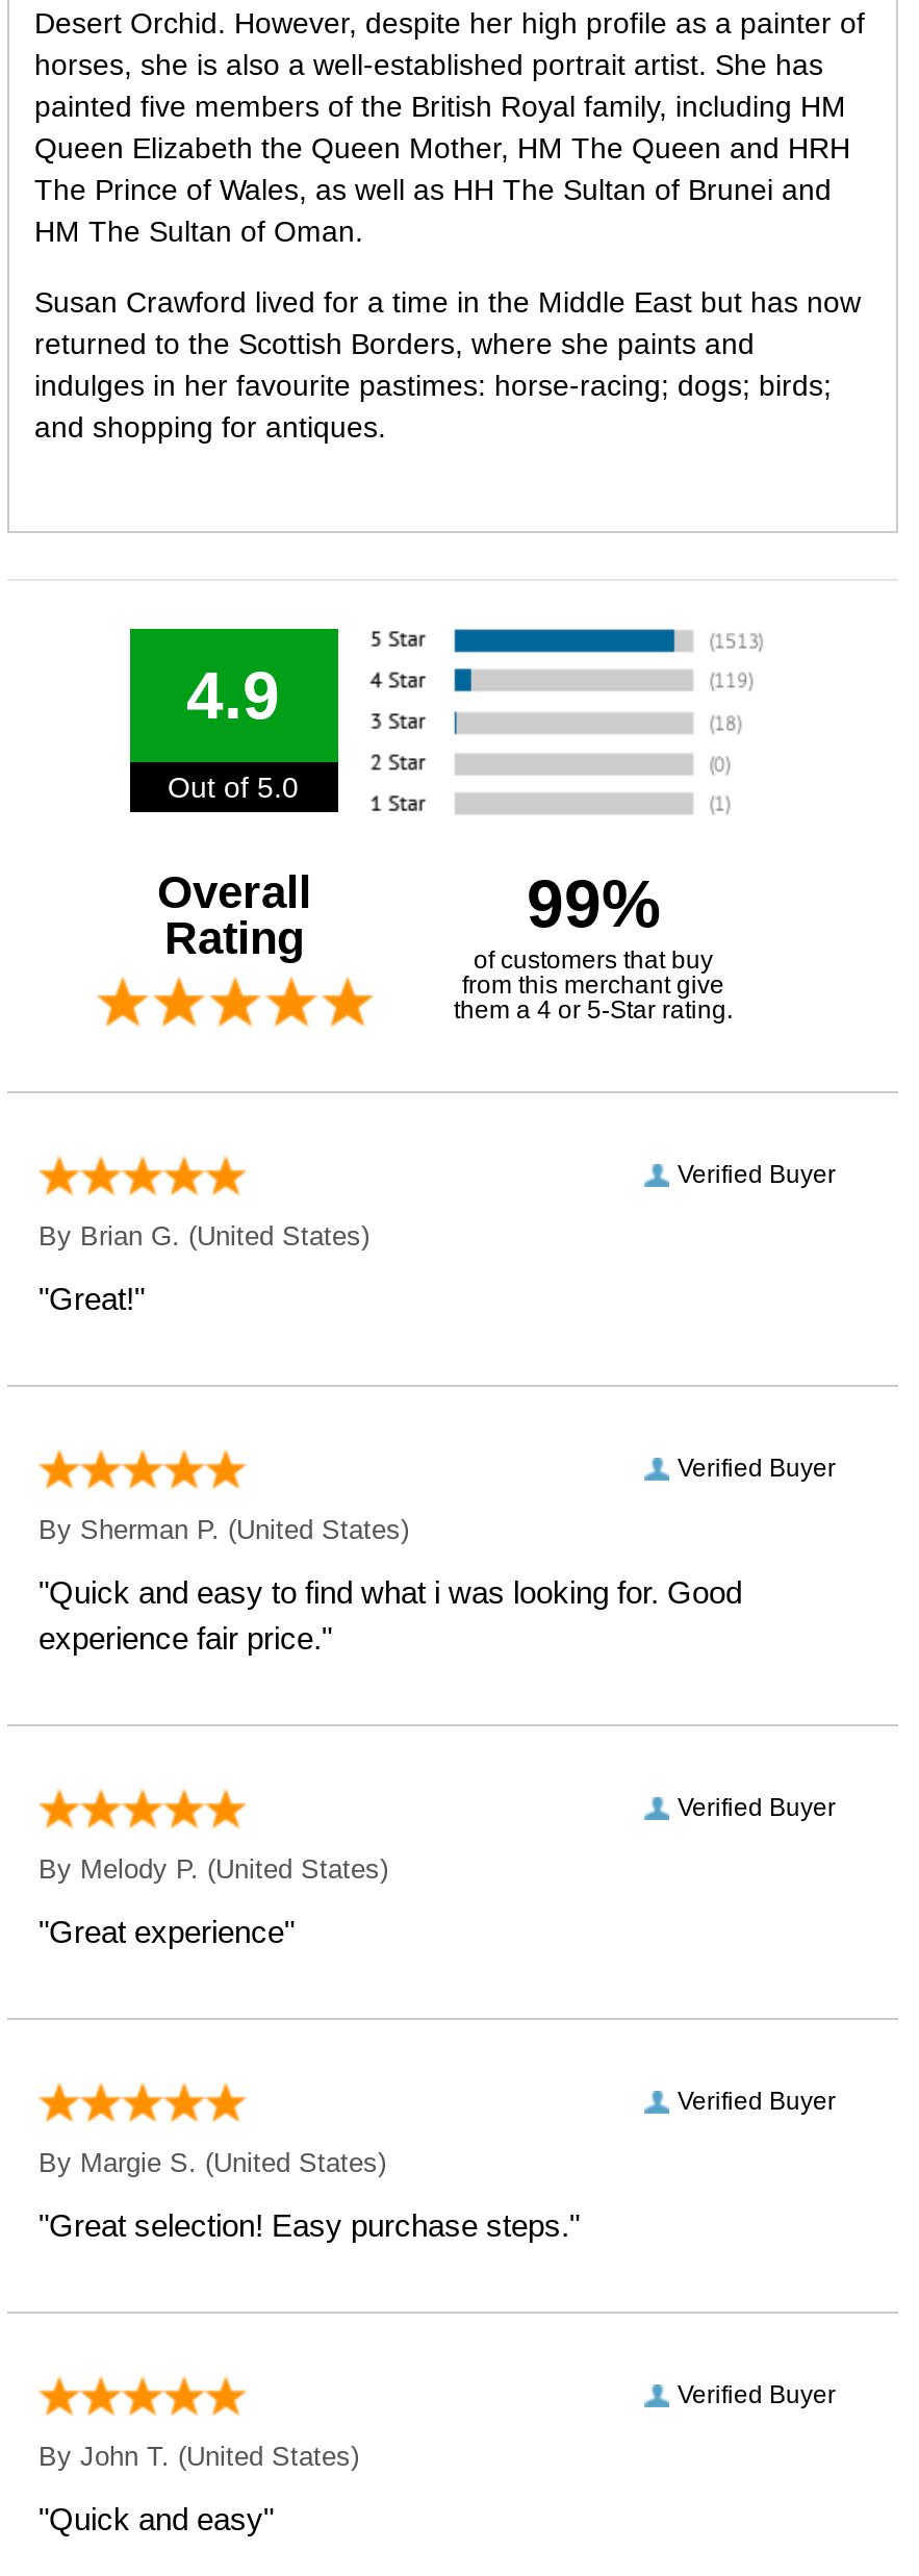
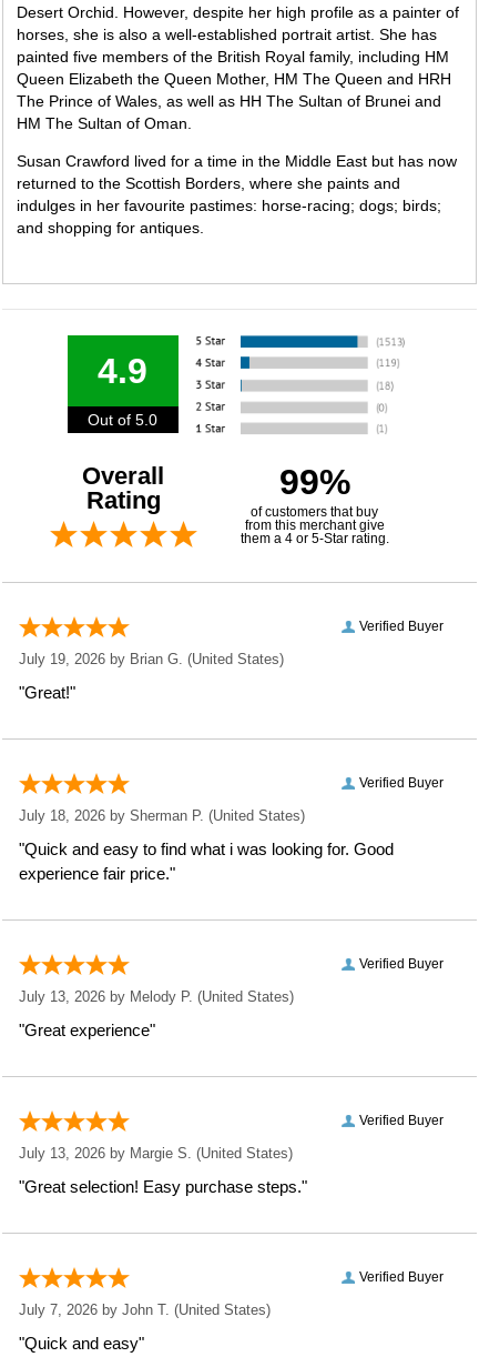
- By Brian G. (United States)
+ July 19, 2026 by Brian G. (United States)

- By Sherman P. (United States)
+ July 18, 2026 by Sherman P. (United States)

- By Melody P. (United States)
+ July 13, 2026 by Melody P. (United States)

- By Margie S. (United States)
+ July 13, 2026 by Margie S. (United States)

- By John T. (United States)
+ July 7, 2026 by John T. (United States)
